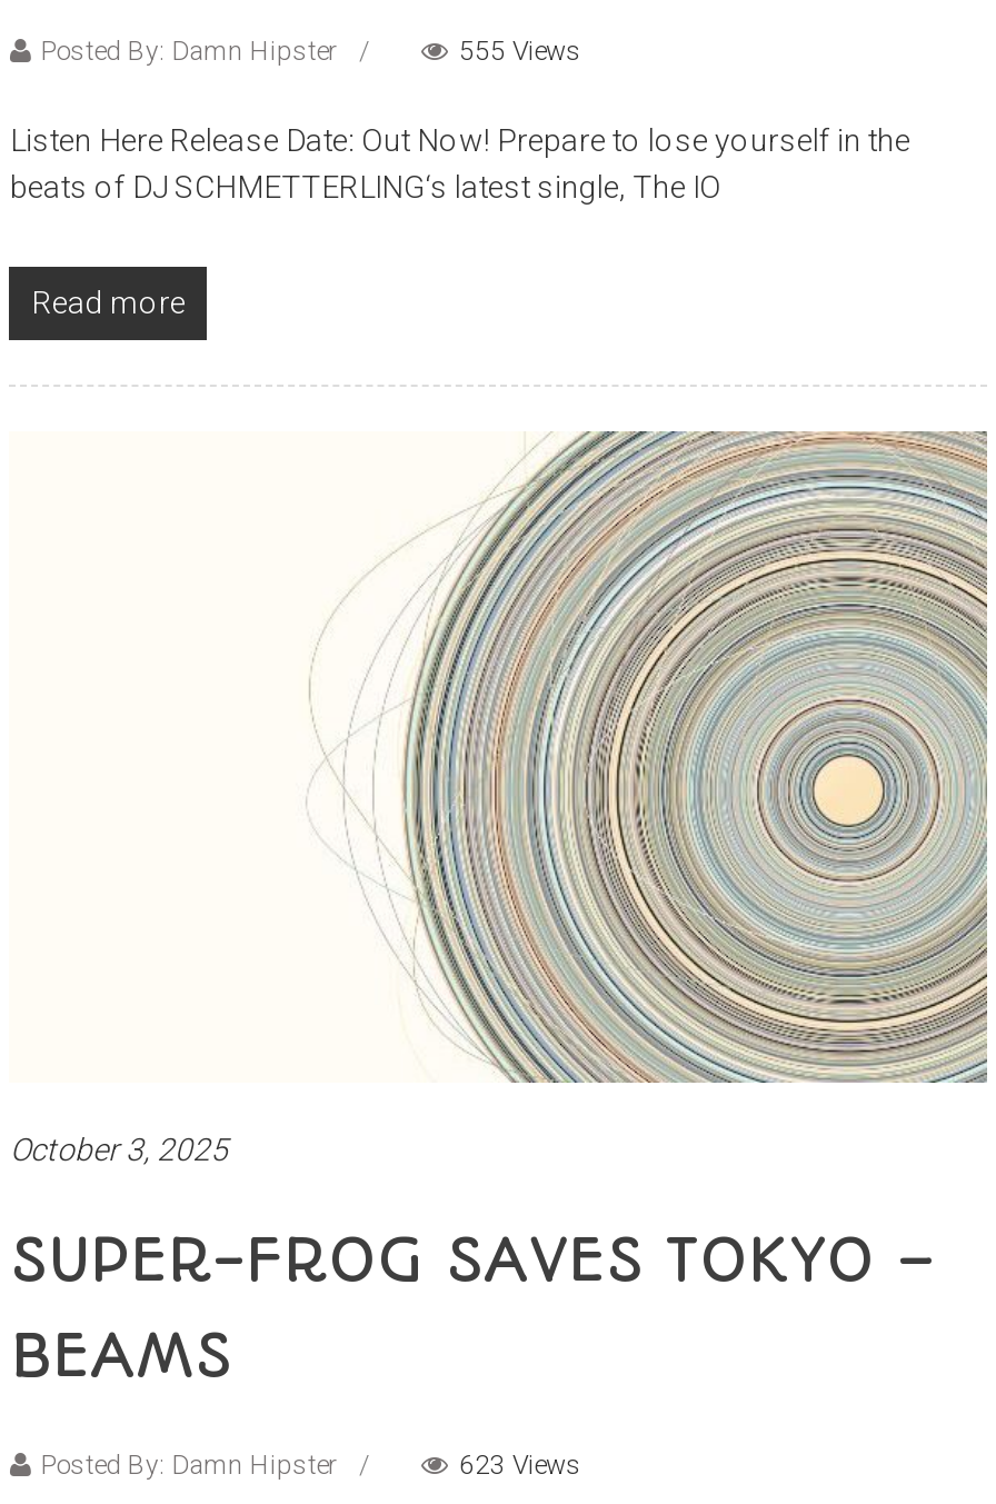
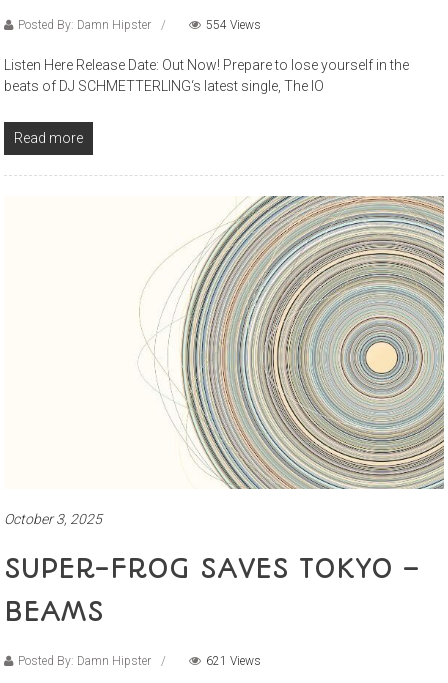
- 555 Views
+ 554 Views

- 623 Views
+ 621 Views
